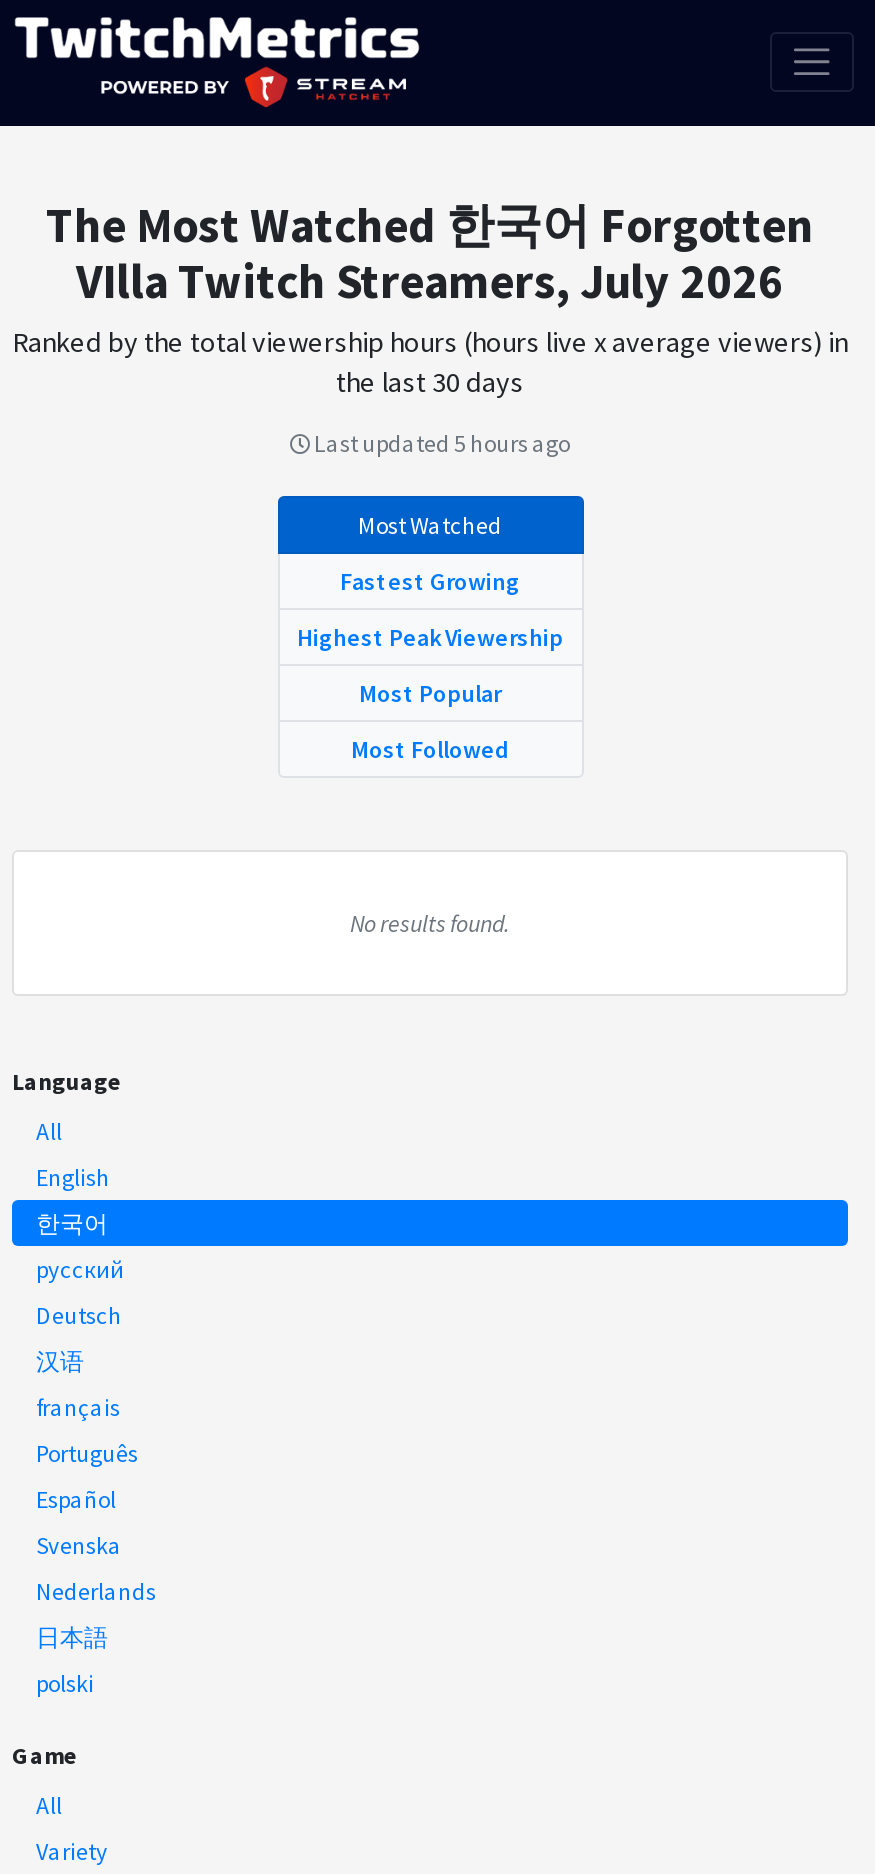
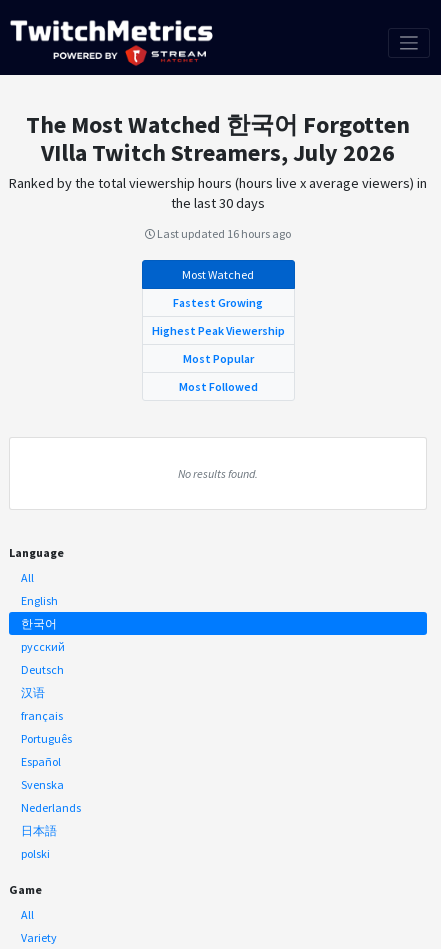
- Last updated 5 hours ago
+ Last updated 16 hours ago
